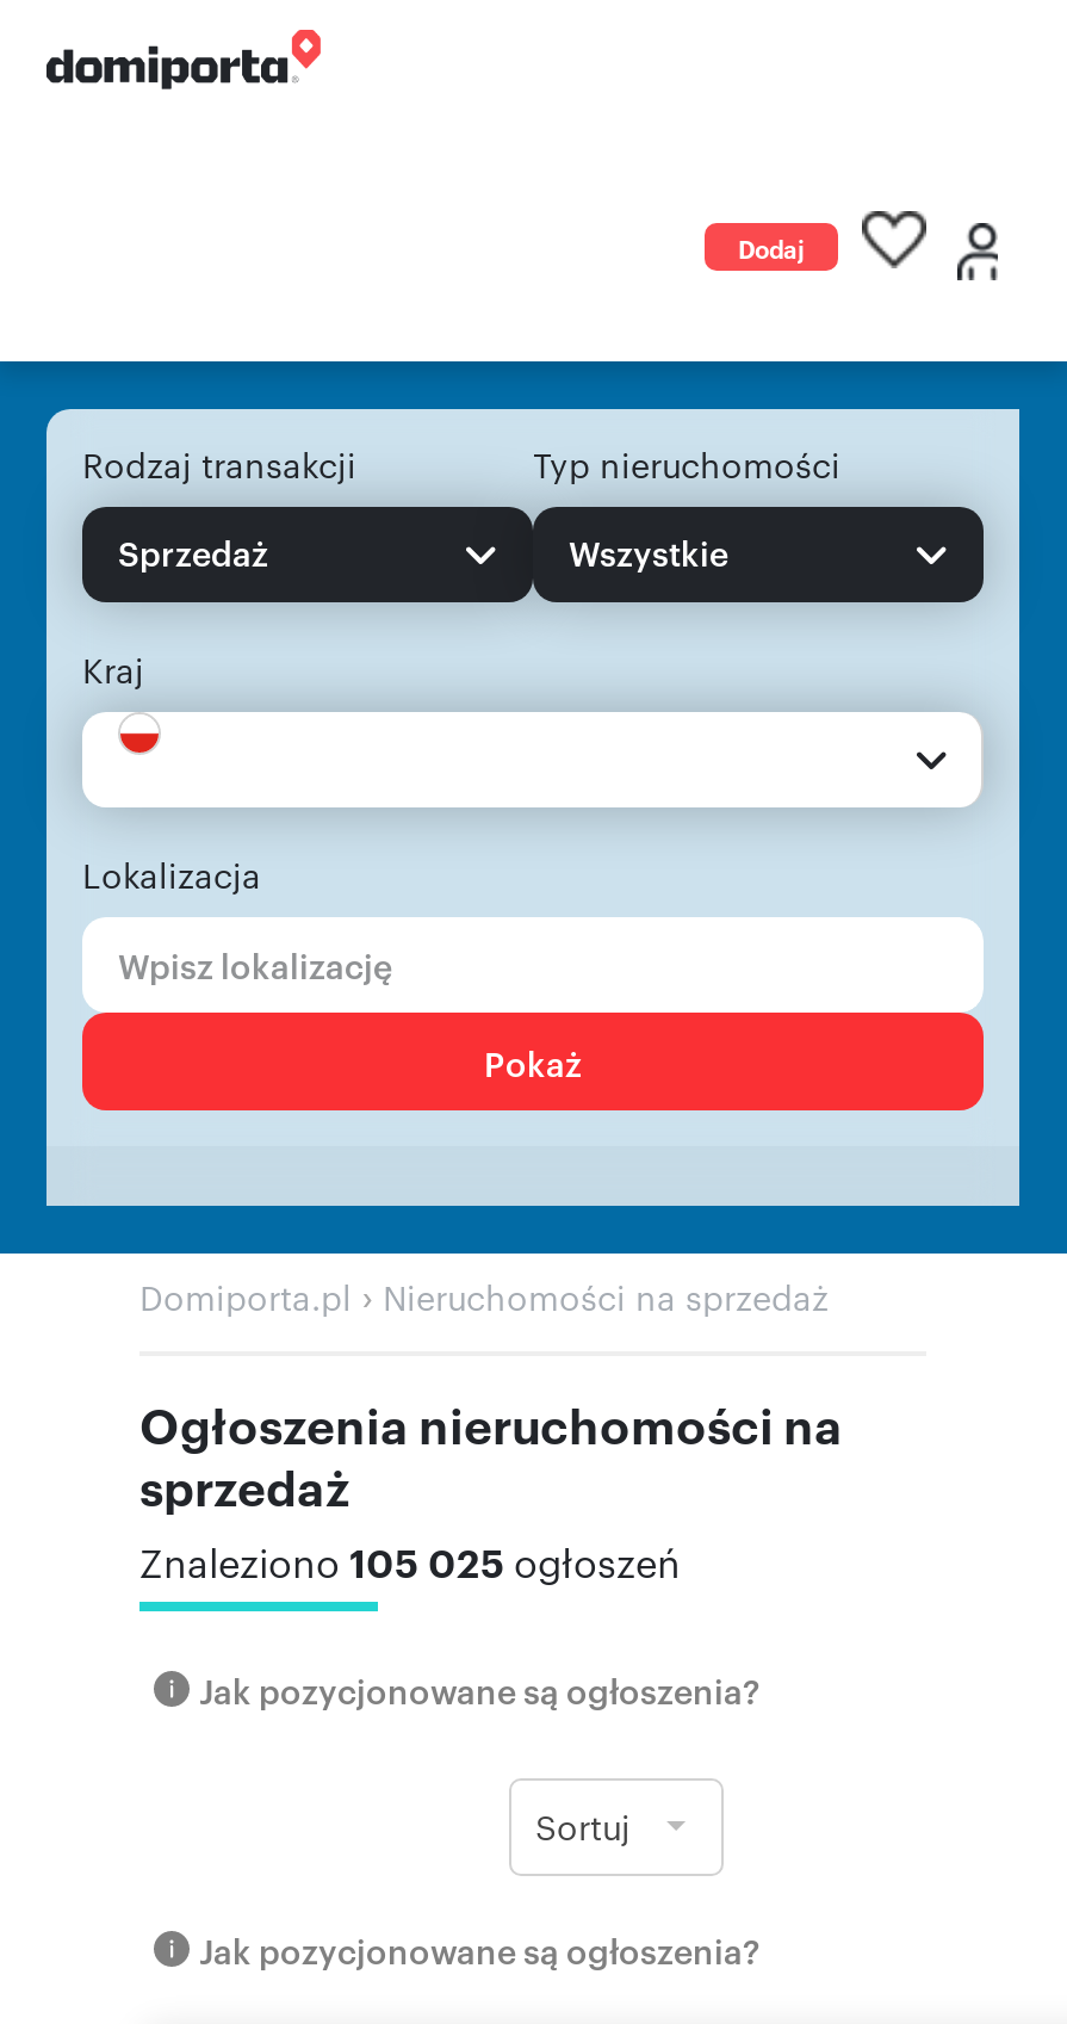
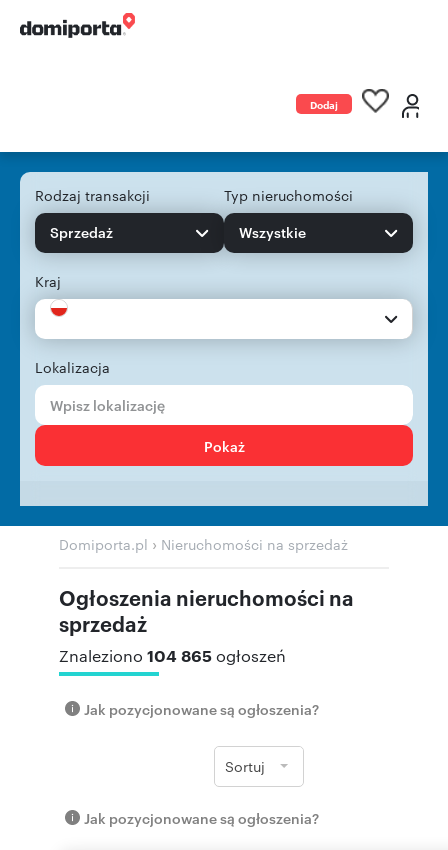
- Znaleziono 105 025 ogłoszeń
+ Znaleziono 104 865 ogłoszeń
